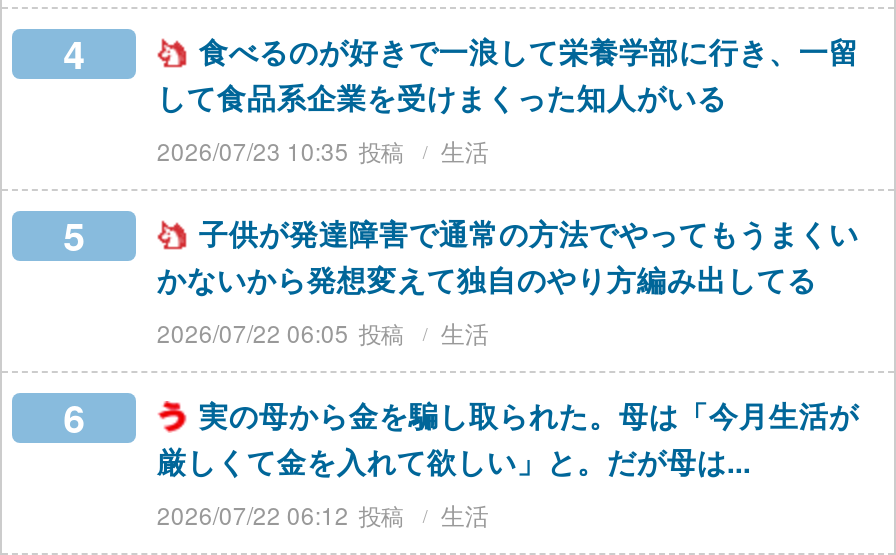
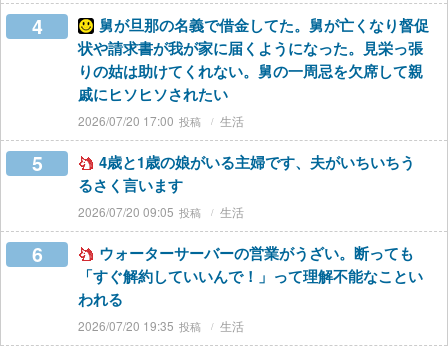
- 食べるのが好きで一浪して栄養学部に行き、一留
- して食品系企業を受けまくった知人がいる
- 2026/07/23 10:35
+ 舅が旦那の名義で借金してた。舅が亡くなり督促
+ 状や請求書が我が家に届くようになった。見栄っ張
+ りの姑は助けてくれない。舅の一周忌を欠席して親
+ 戚にヒソヒソされたい
+ 2026/07/20 17:00

- 子供が発達障害で通常の方法でやってもうまくい
- かないから発想変えて独自のやり方編み出してる
- 2026/07/22 06:05
+ 4歳と1歳の娘がいる主婦です、夫がいちいちう
+ るさく言います
+ 2026/07/20 09:05

- 実の母から金を騙し取られた。母は「今月生活が
- 厳しくて金を入れて欲しい」と。だが母は...
- 2026/07/22 06:12
+ ウォーターサーバーの営業がうざい。断っても
+ 「すぐ解約していいんで！」って理解不能なことい
+ われる
+ 2026/07/20 19:35
